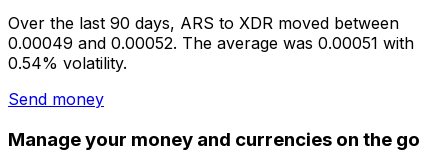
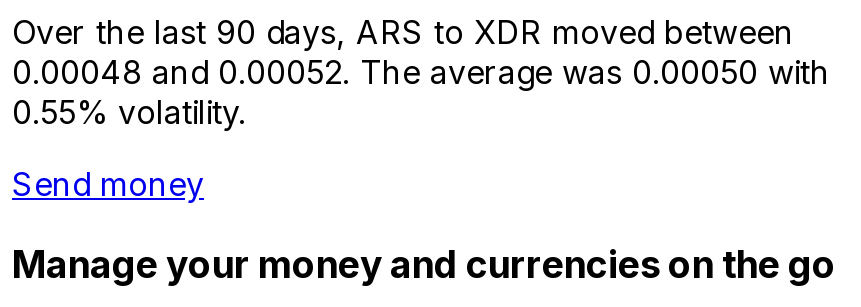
- 0.00049 and 0.00052. The average was 0.00051 with
+ 0.00048 and 0.00052. The average was 0.00050 with

- 0.54% volatility.
+ 0.55% volatility.
